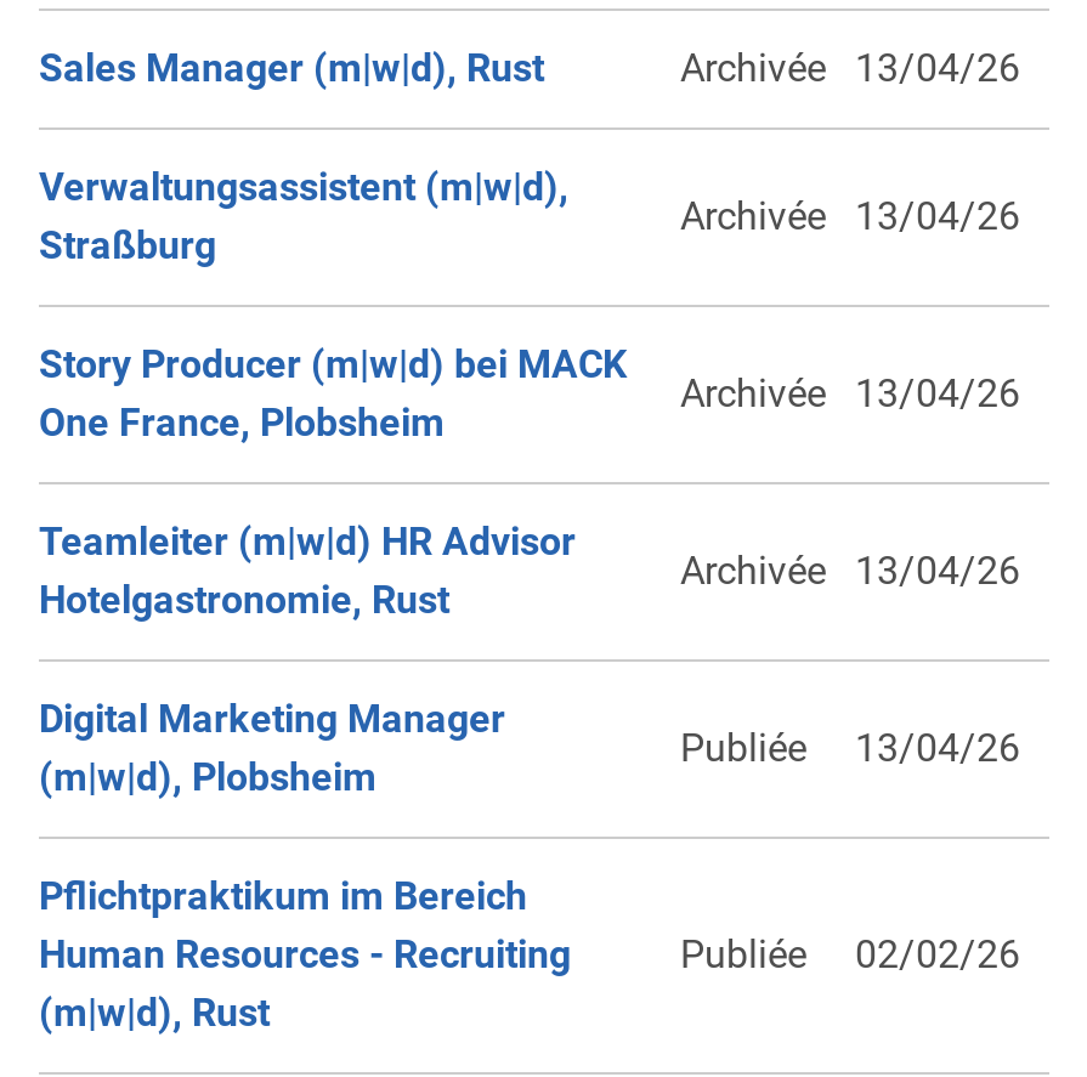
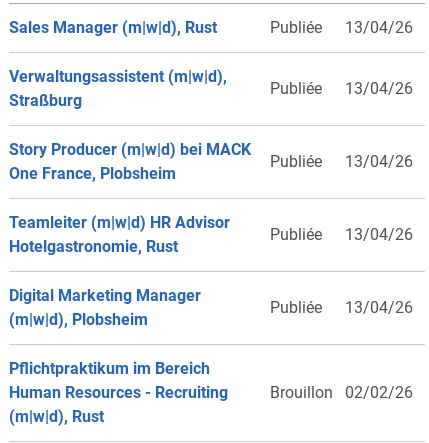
- Archivée
+ Publiée

- Archivée
+ Publiée

- Archivée
+ Publiée

- Archivée
+ Publiée

- Publiée
+ Brouillon
